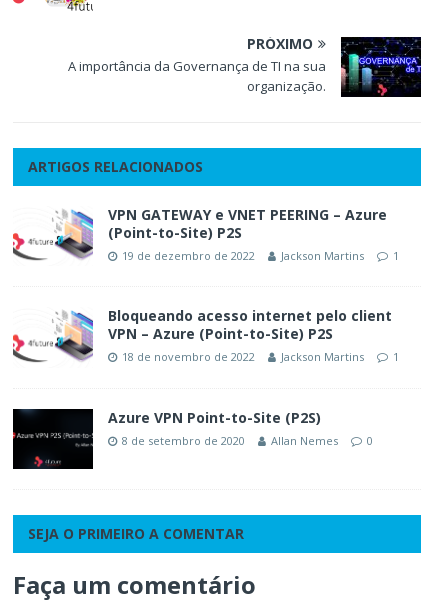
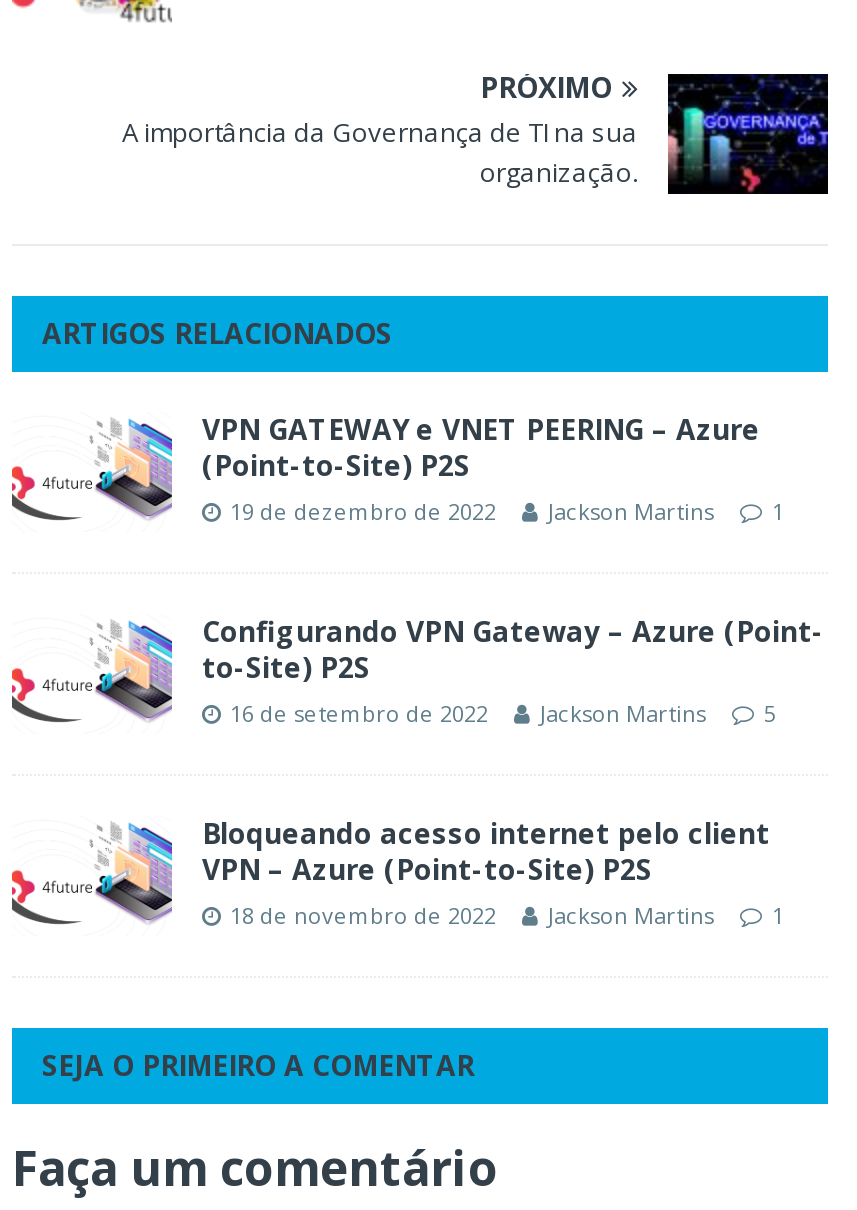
moved down: [image]

+ Configurando VPN Gateway – Azure (Point-
+ to-Site) P2S
+ 16 de setembro de 2022
+ Jackson Martins
+ 5

moved down: [image] | Bloqueando acesso internet pelo client | VPN – Azure (Point-to-Site) P2S | 18 de novembro de 2022 | Jackson Martins | 1

- [image]
- Azure VPN Point-to-Site (P2S)
- 8 de setembro de 2020
- Allan Nemes
- 0
